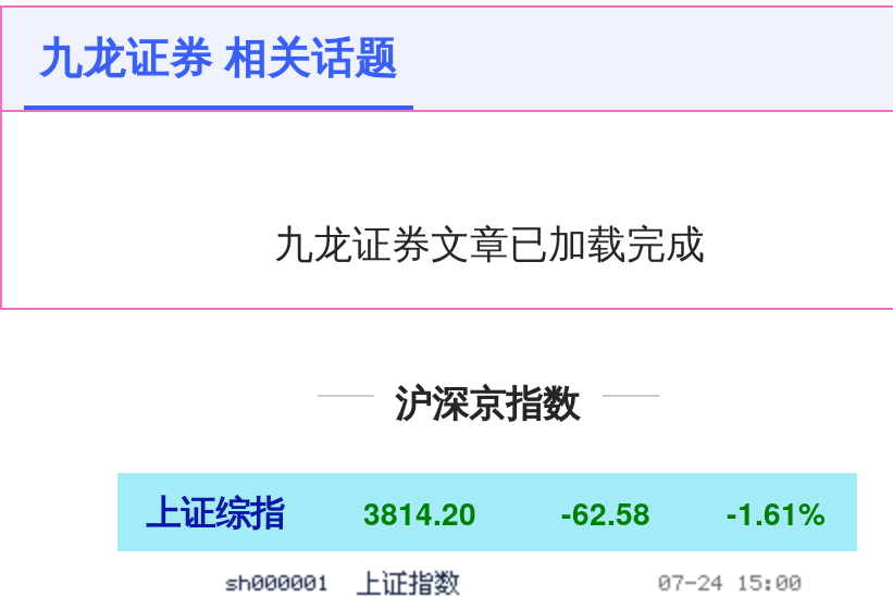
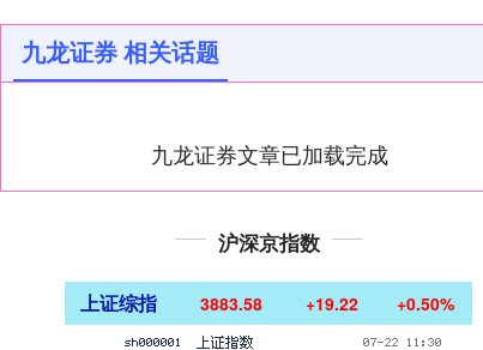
- 3814.20
+ 3883.58

- -62.58
+ +19.22

- -1.61%
+ +0.50%
